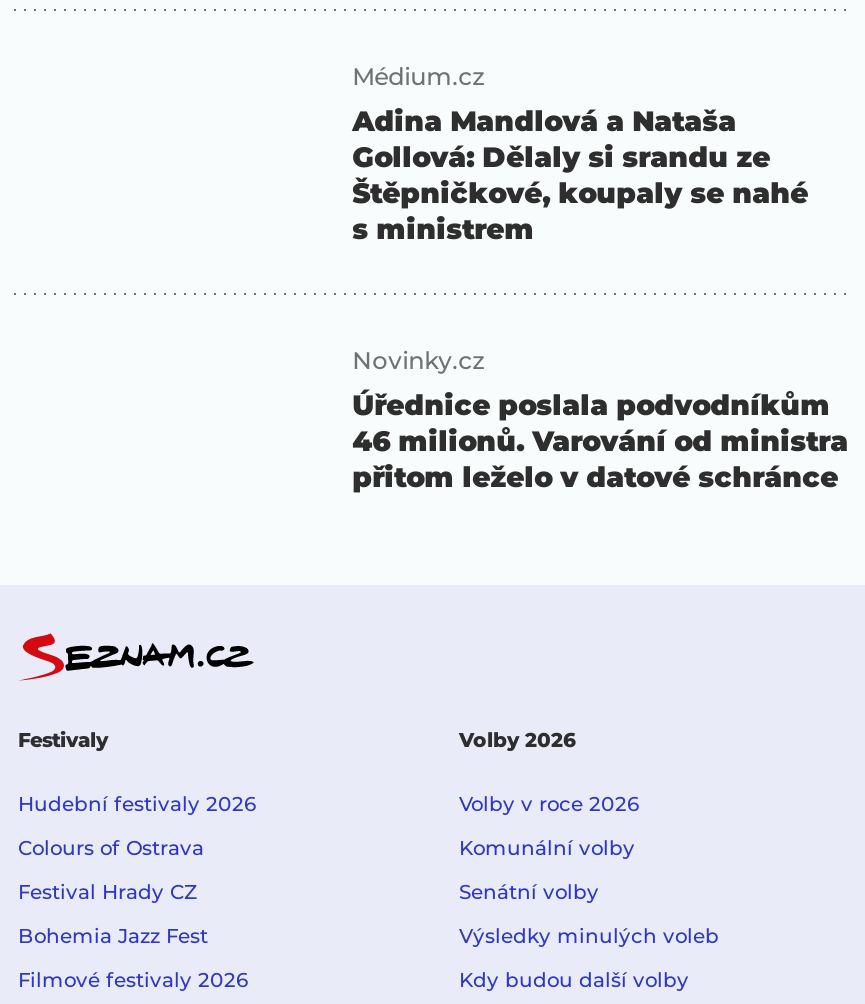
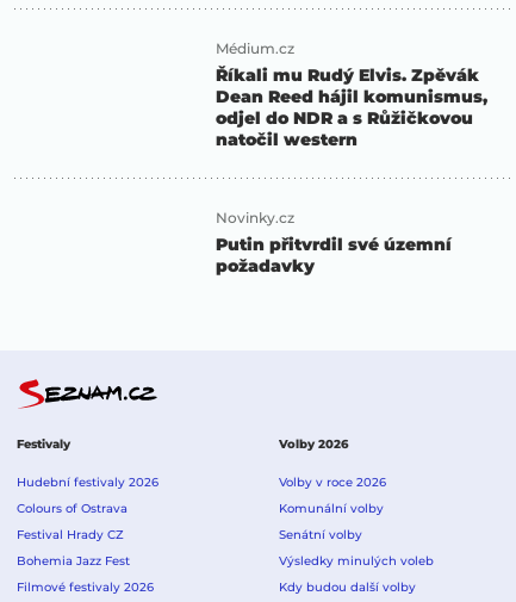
- Adina Mandlová a Nataša
- Gollová: Dělaly si srandu ze
- Štěpničkové, koupaly se nahé
- s ministrem
+ Říkali mu Rudý Elvis. Zpěvák
+ Dean Reed hájil komunismus,
+ odjel do NDR a s Růžičkovou
+ natočil western

- Úřednice poslala podvodníkům
- 46 milionů. Varování od ministra
- přitom leželo v datové schránce
+ Putin přitvrdil své územní
+ požadavky
